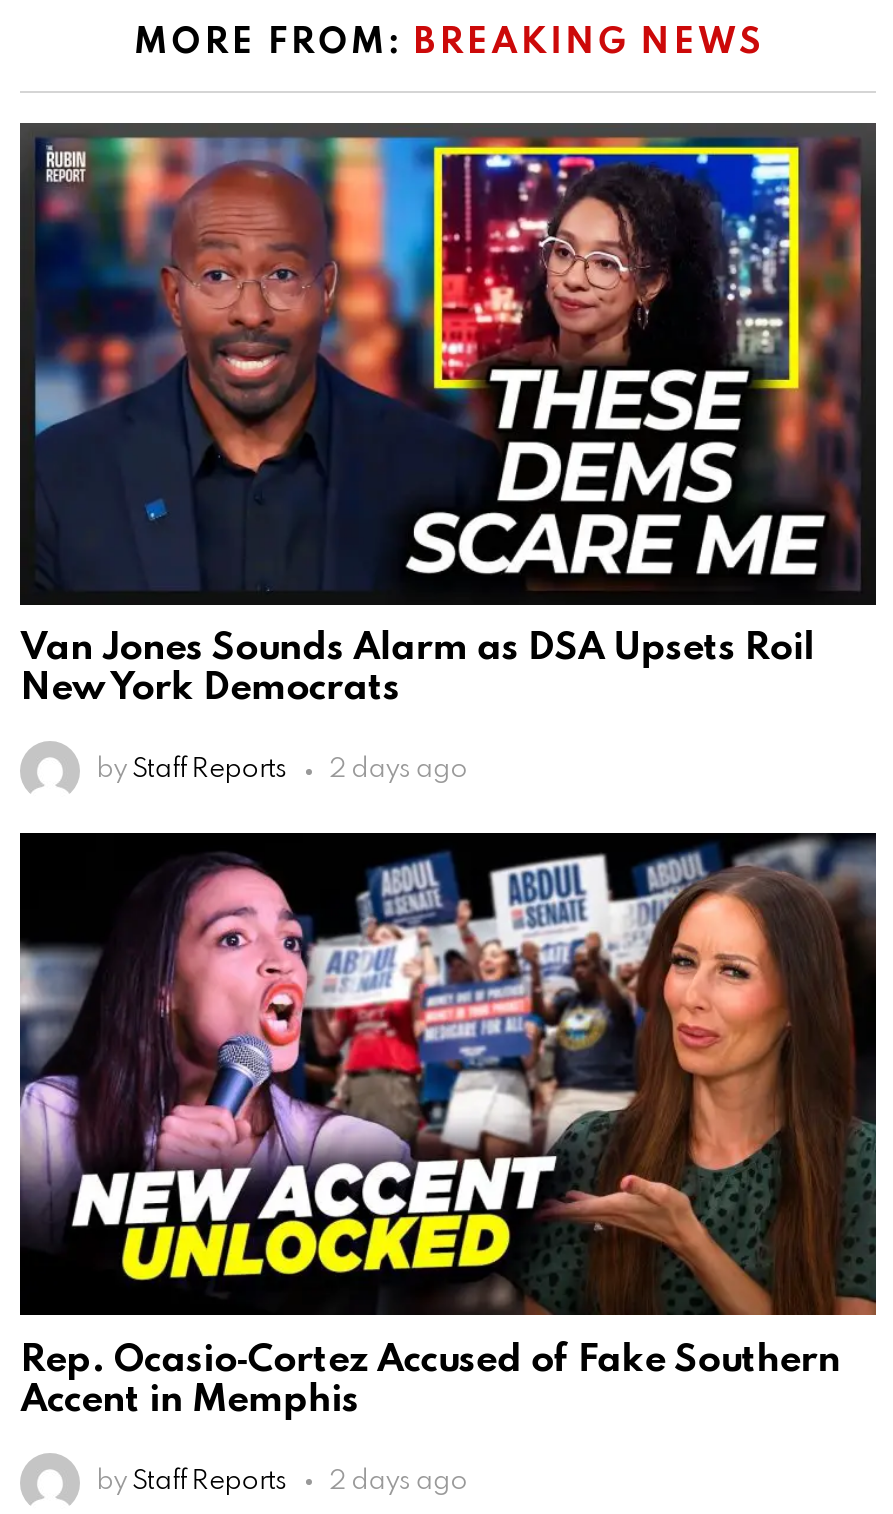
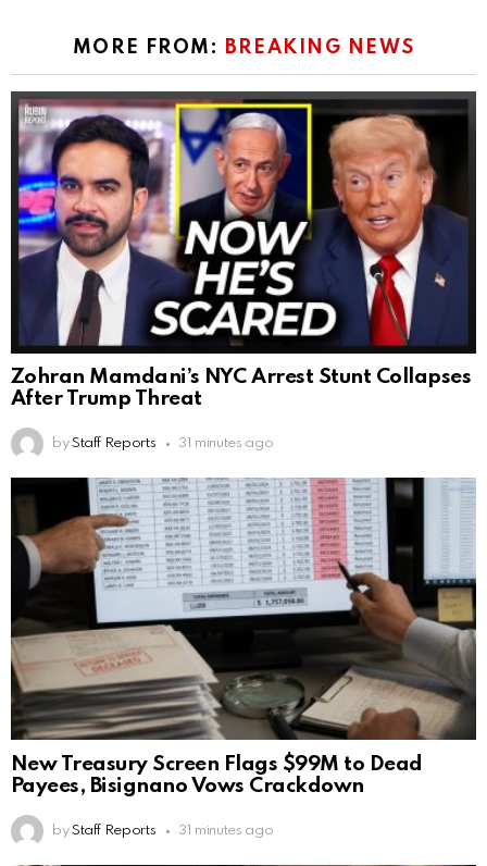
- [image]
- Van Jones Sounds Alarm as DSA Upsets Roil
- New York Democrats
+ [image]
+ Zohran Mamdani’s NYC Arrest Stunt Collapses
+ After Trump Threat

- by Staff Reports 2 days ago
+ by Staff Reports 31 minutes ago

- [image]
- Rep. Ocasio‑Cortez Accused of Fake Southern
- Accent in Memphis
+ [image]
+ New Treasury Screen Flags $99M to Dead
+ Payees, Bisignano Vows Crackdown

- by Staff Reports 2 days ago
+ by Staff Reports 31 minutes ago
